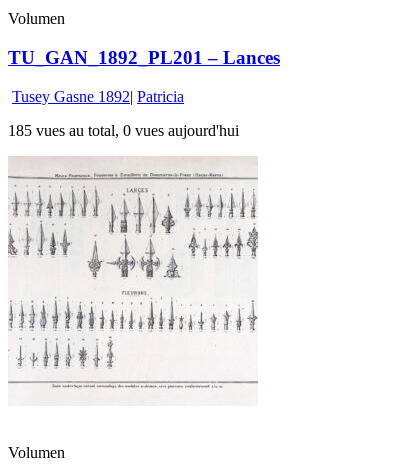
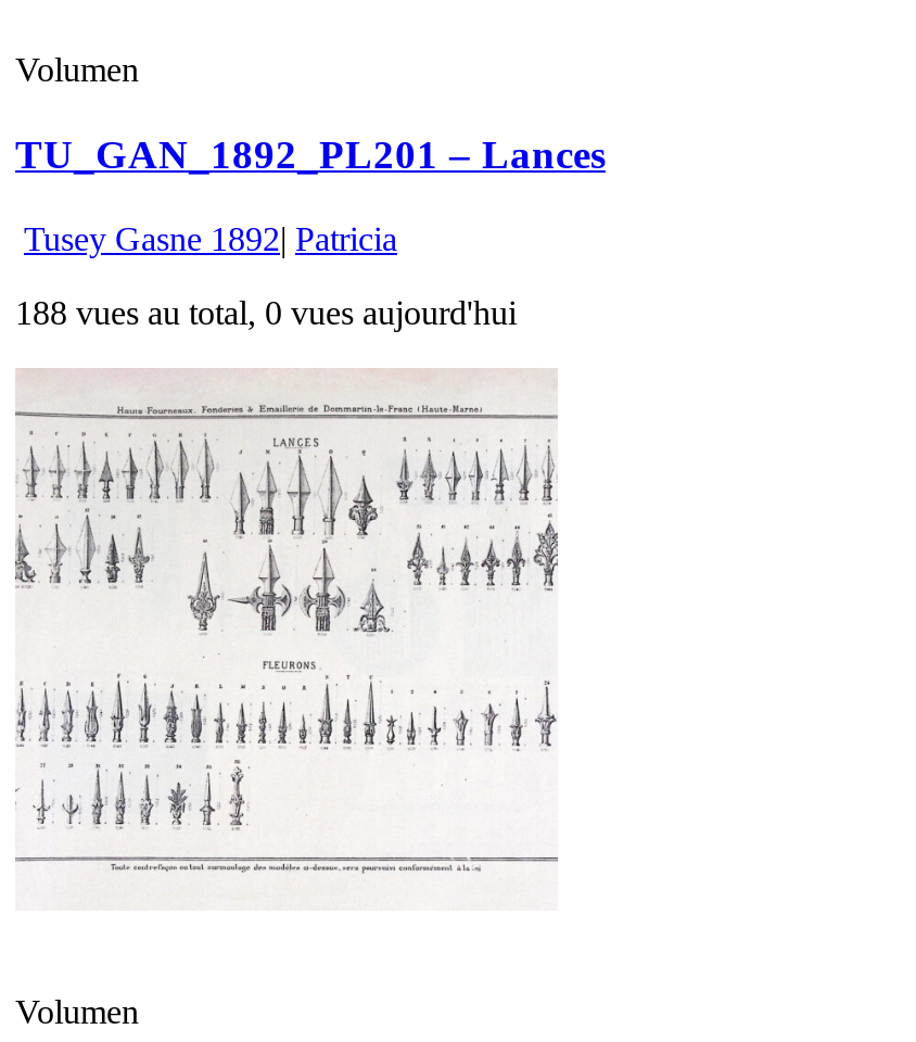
- 185 vues au total, 0 vues aujourd'hui
+ 188 vues au total, 0 vues aujourd'hui
